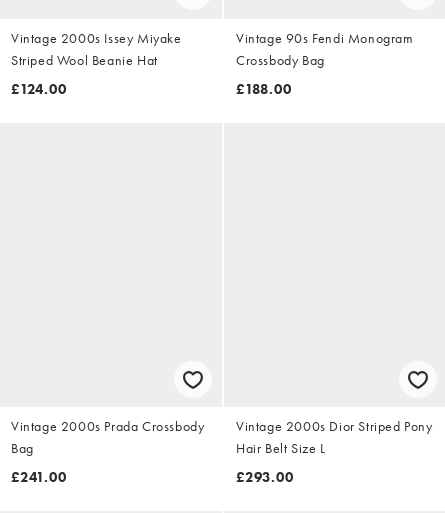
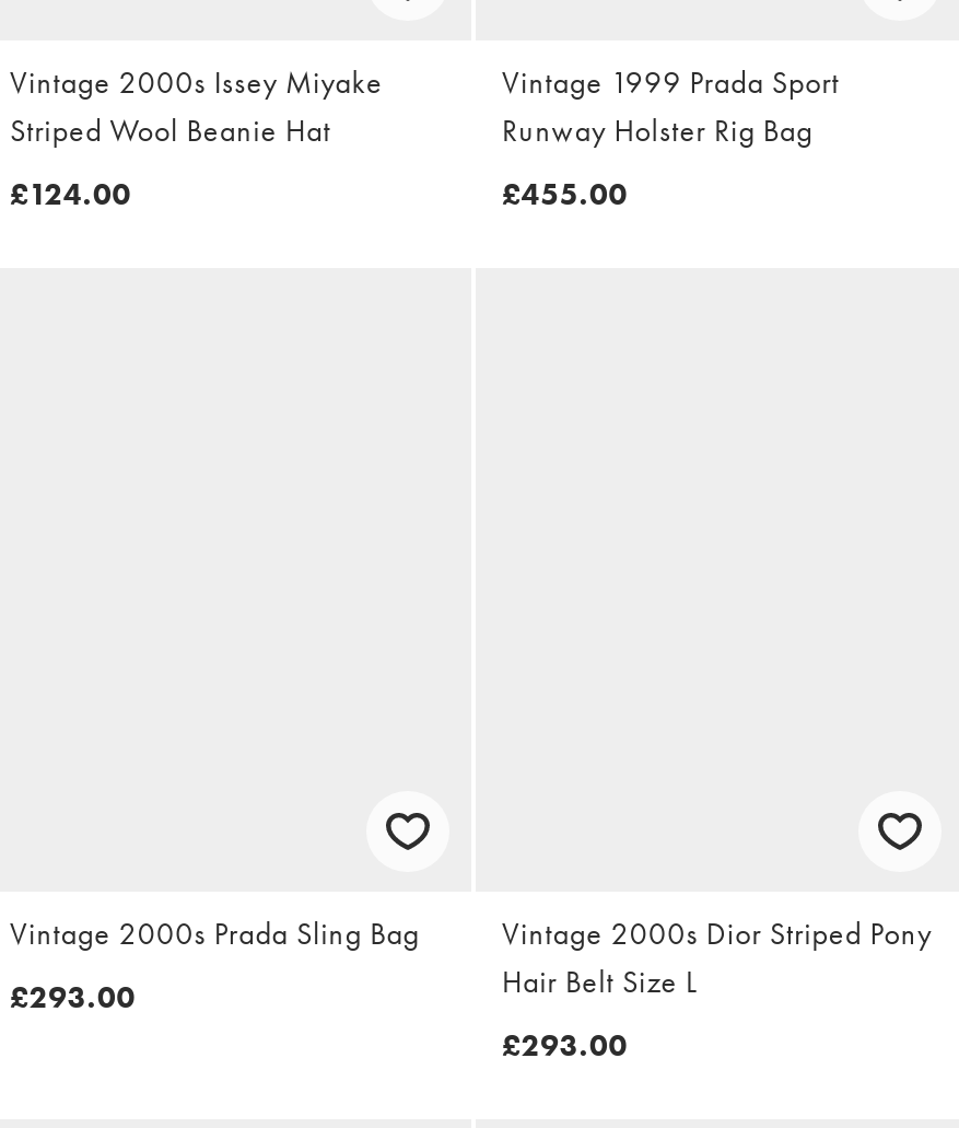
- Vintage 90s Fendi Monogram
- Crossbody Bag
+ Vintage 1999 Prada Sport
+ Runway Holster Rig Bag

- £188.00
+ £455.00

- Vintage 2000s Prada Crossbody
- Bag
+ Vintage 2000s Prada Sling Bag

- £241.00
+ £293.00
